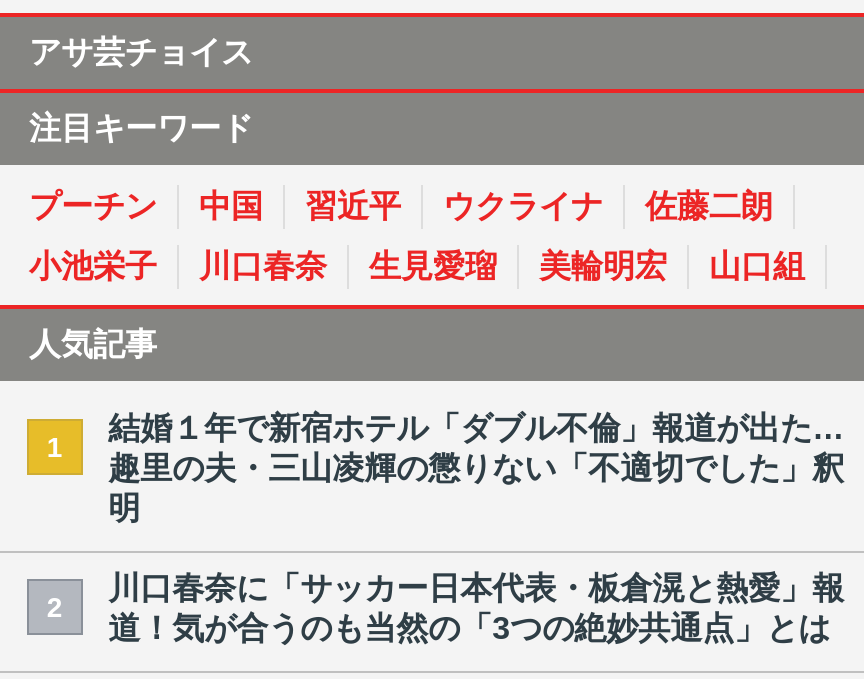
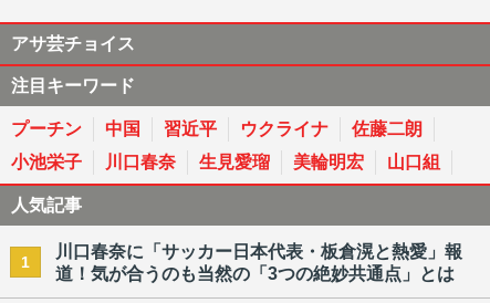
- 結婚１年で新宿ホテル「ダブル不倫」報道が出た…
- 趣里の夫・三山凌輝の懲りない「不適切でした」釈
- 明
- 2
